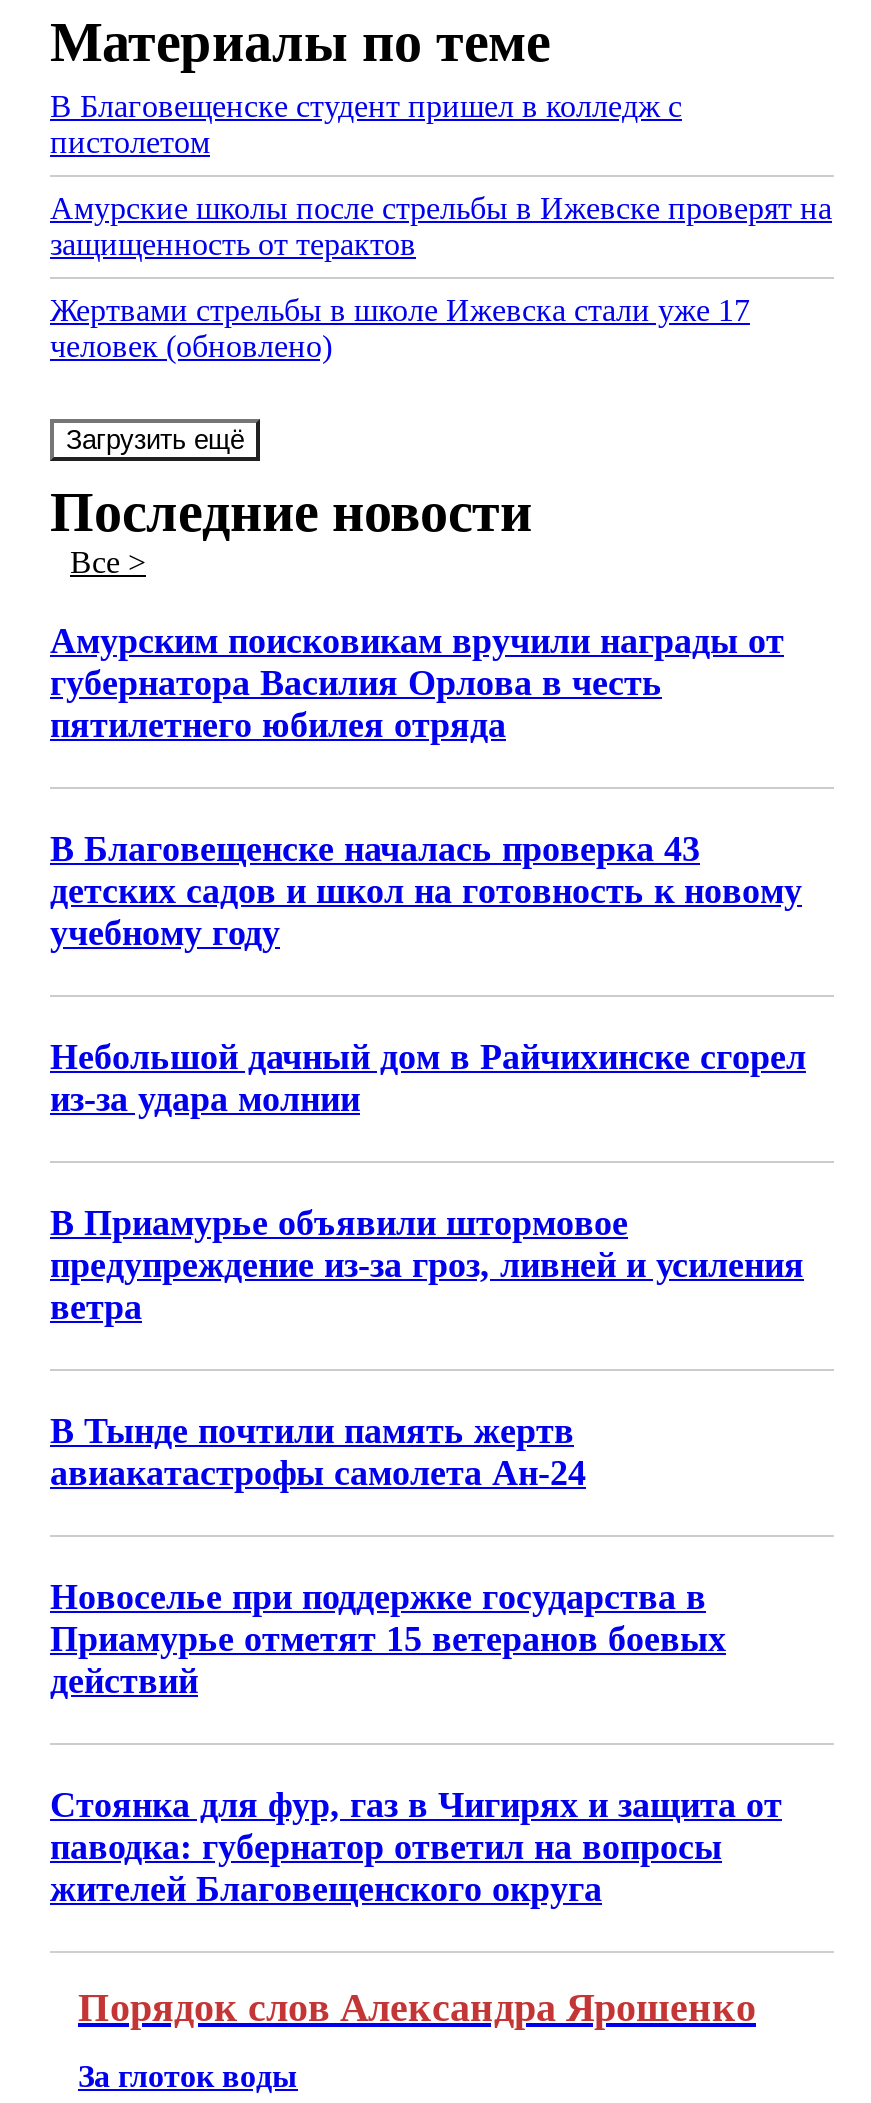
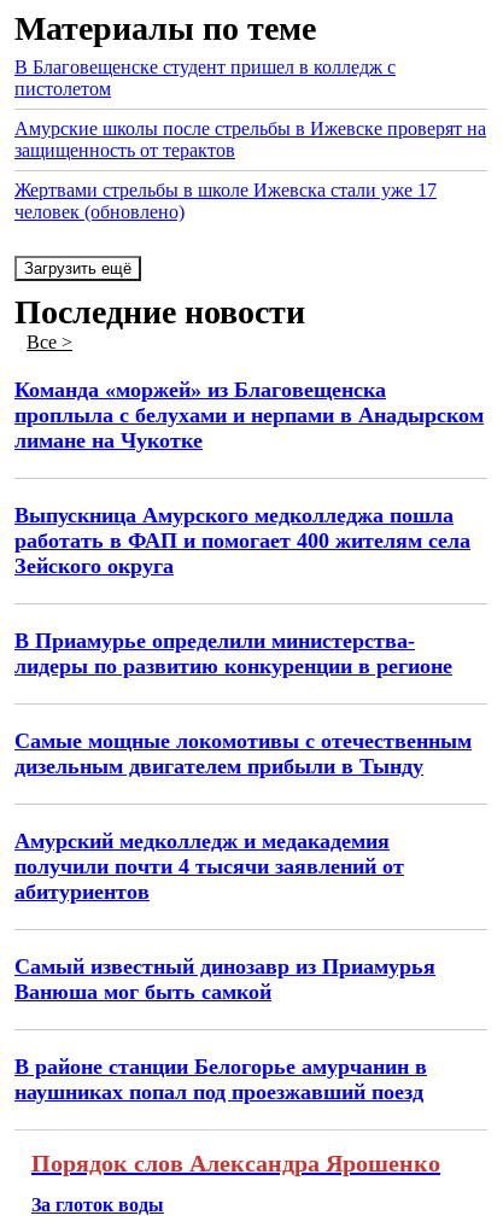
- Амурским поисковикам вручили награды от
- губернатора Василия Орлова в честь
- пятилетнего юбилея отряда
+ Команда «моржей» из Благовещенска
+ проплыла с белухами и нерпами в Анадырском
+ лимане на Чукотке

- В Благовещенске началась проверка 43
- детских садов и школ на готовность к новому
- учебному году
+ Выпускница Амурского медколледжа пошла
+ работать в ФАП и помогает 400 жителям села
+ Зейского округа

- Небольшой дачный дом в Райчихинске сгорел
- из-за удара молнии
+ В Приамурье определили министерства-
+ лидеры по развитию конкуренции в регионе

- В Приамурье объявили штормовое
- предупреждение из-за гроз, ливней и усиления
- ветра
+ Самые мощные локомотивы с отечественным
+ дизельным двигателем прибыли в Тынду

- В Тынде почтили память жертв
- авиакатастрофы самолета Ан-24
+ Амурский медколледж и медакадемия
+ получили почти 4 тысячи заявлений от
+ абитуриентов

- Новоселье при поддержке государства в
- Приамурье отметят 15 ветеранов боевых
- действий
+ Самый известный динозавр из Приамурья
+ Ванюша мог быть самкой

- Стоянка для фур, газ в Чигирях и защита от
- паводка: губернатор ответил на вопросы
- жителей Благовещенского округа
+ В районе станции Белогорье амурчанин в
+ наушниках попал под проезжавший поезд
